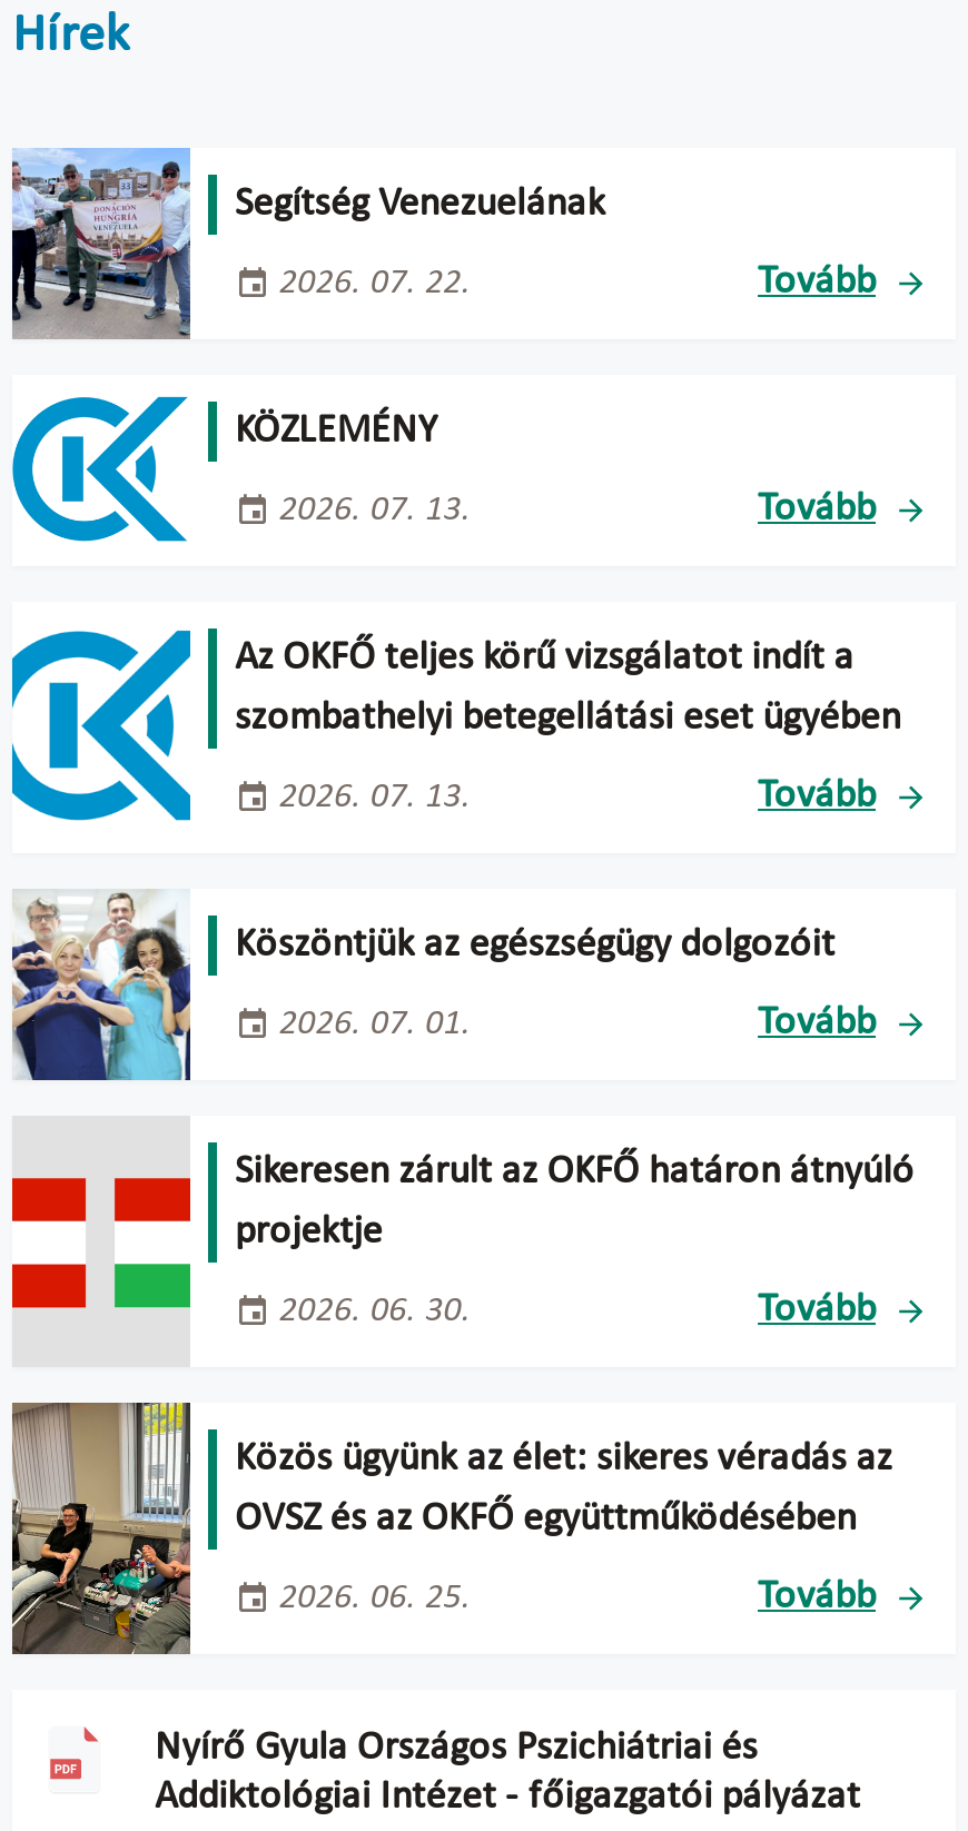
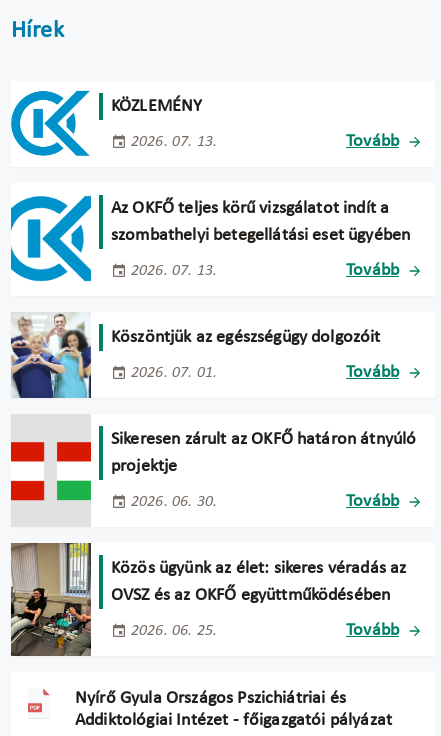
- [image]
- Segítség Venezuelának
- 2026. 07. 22.
- Tovább
